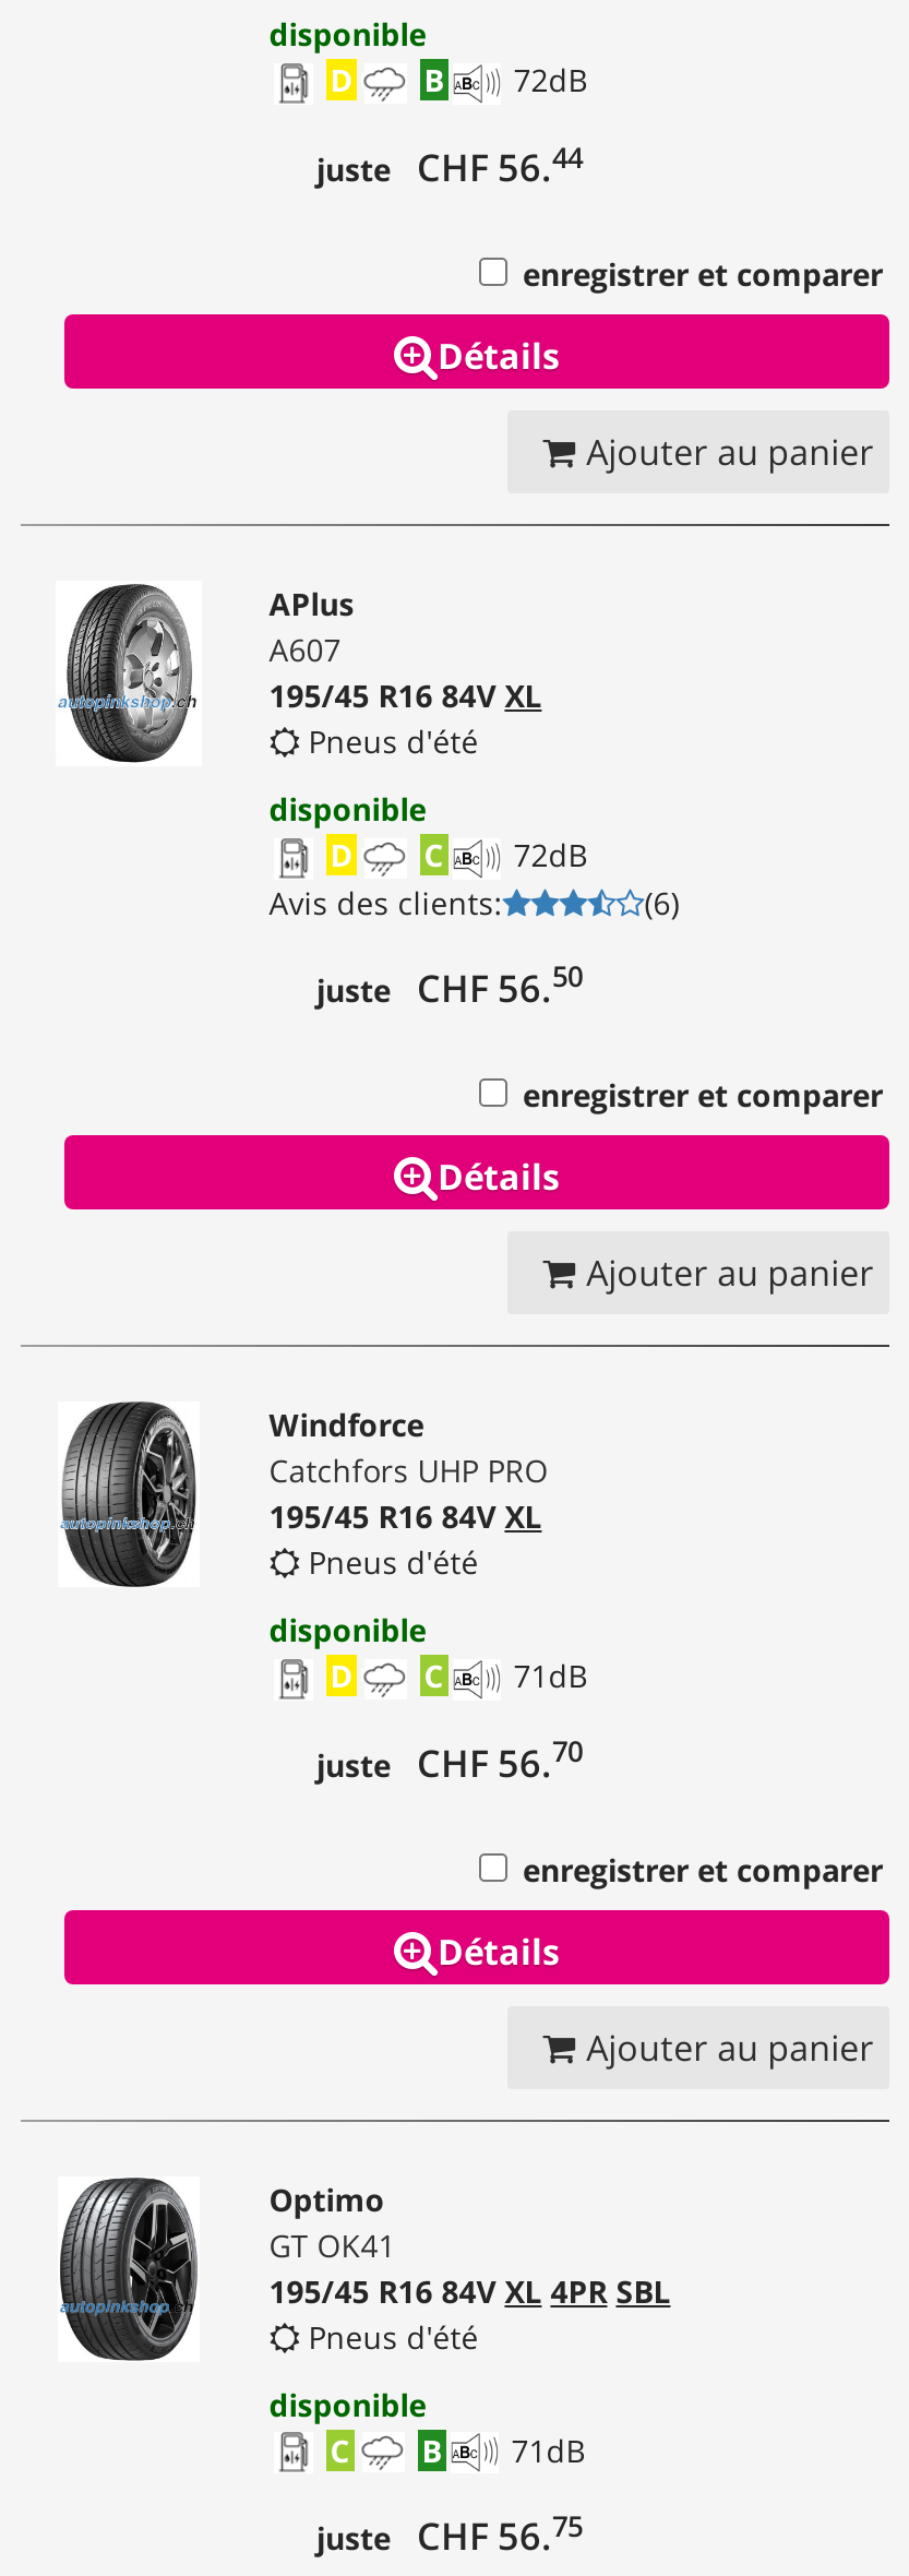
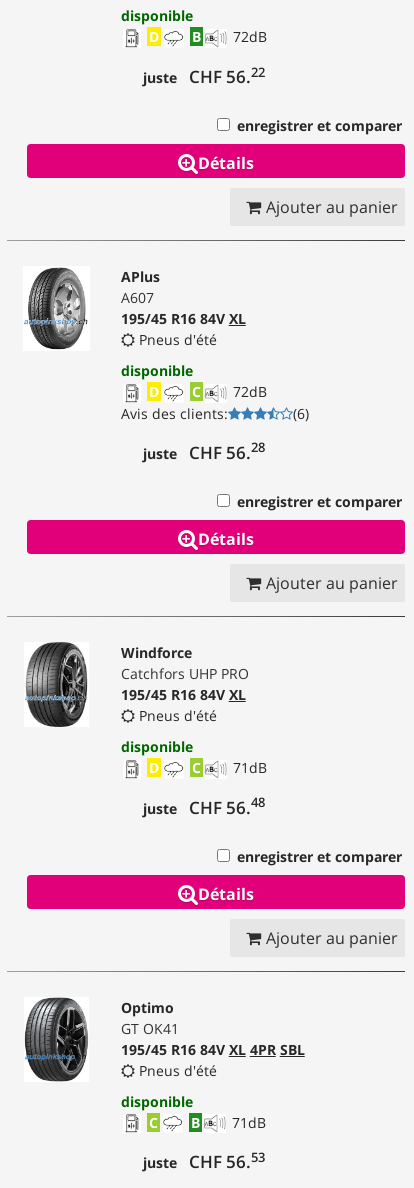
- juste CHF 56.44
+ juste CHF 56.22

- juste CHF 56.50
+ juste CHF 56.28

- juste CHF 56.70
+ juste CHF 56.48

- juste CHF 56.75
+ juste CHF 56.53
